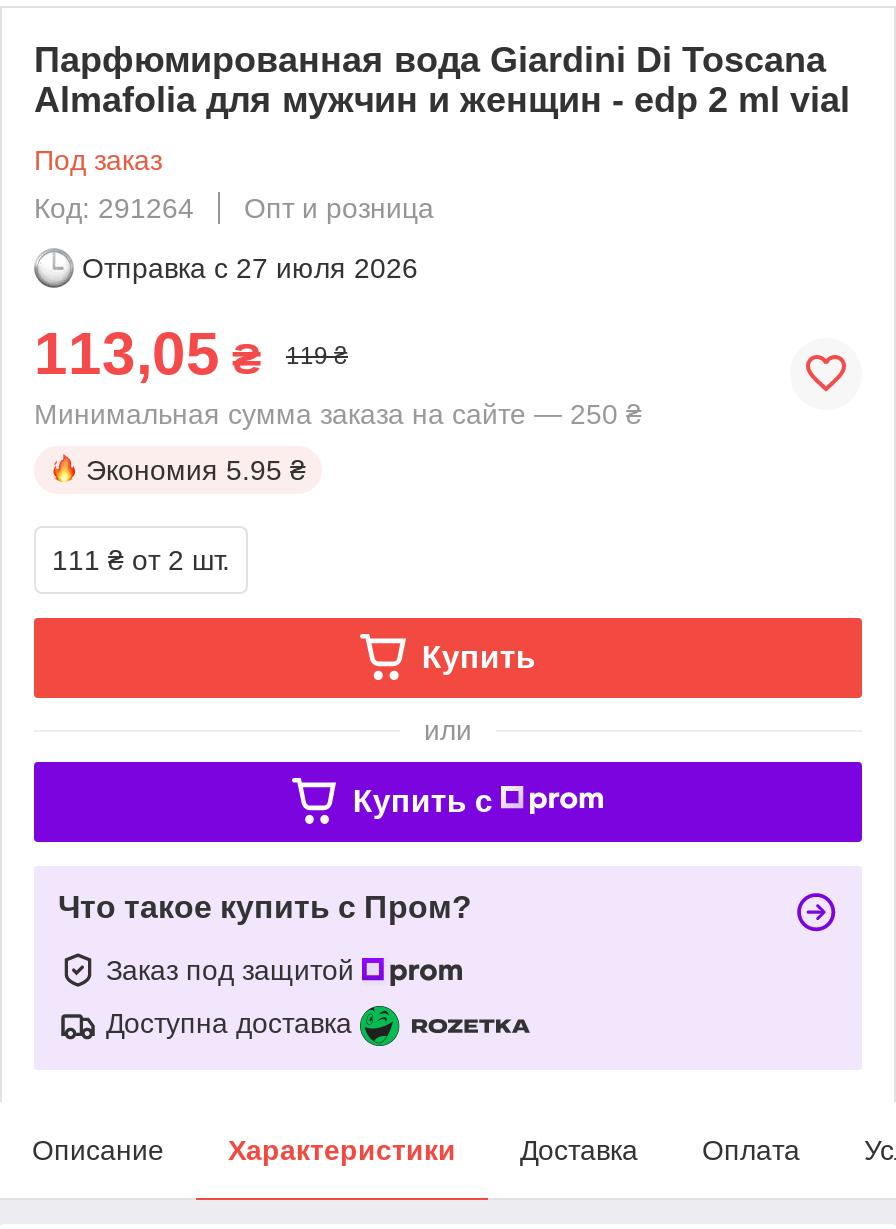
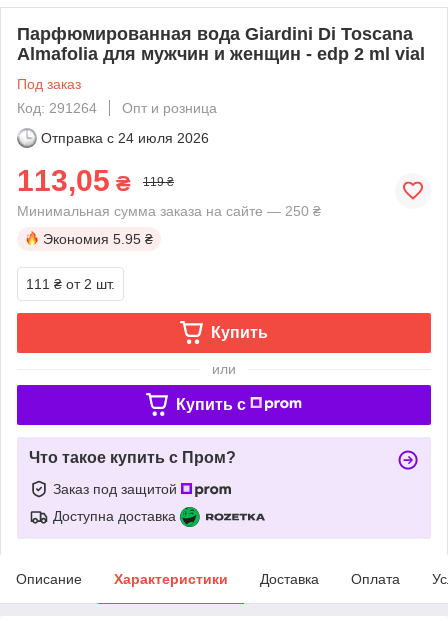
- Отправка с 27 июля 2026
+ Отправка с 24 июля 2026
